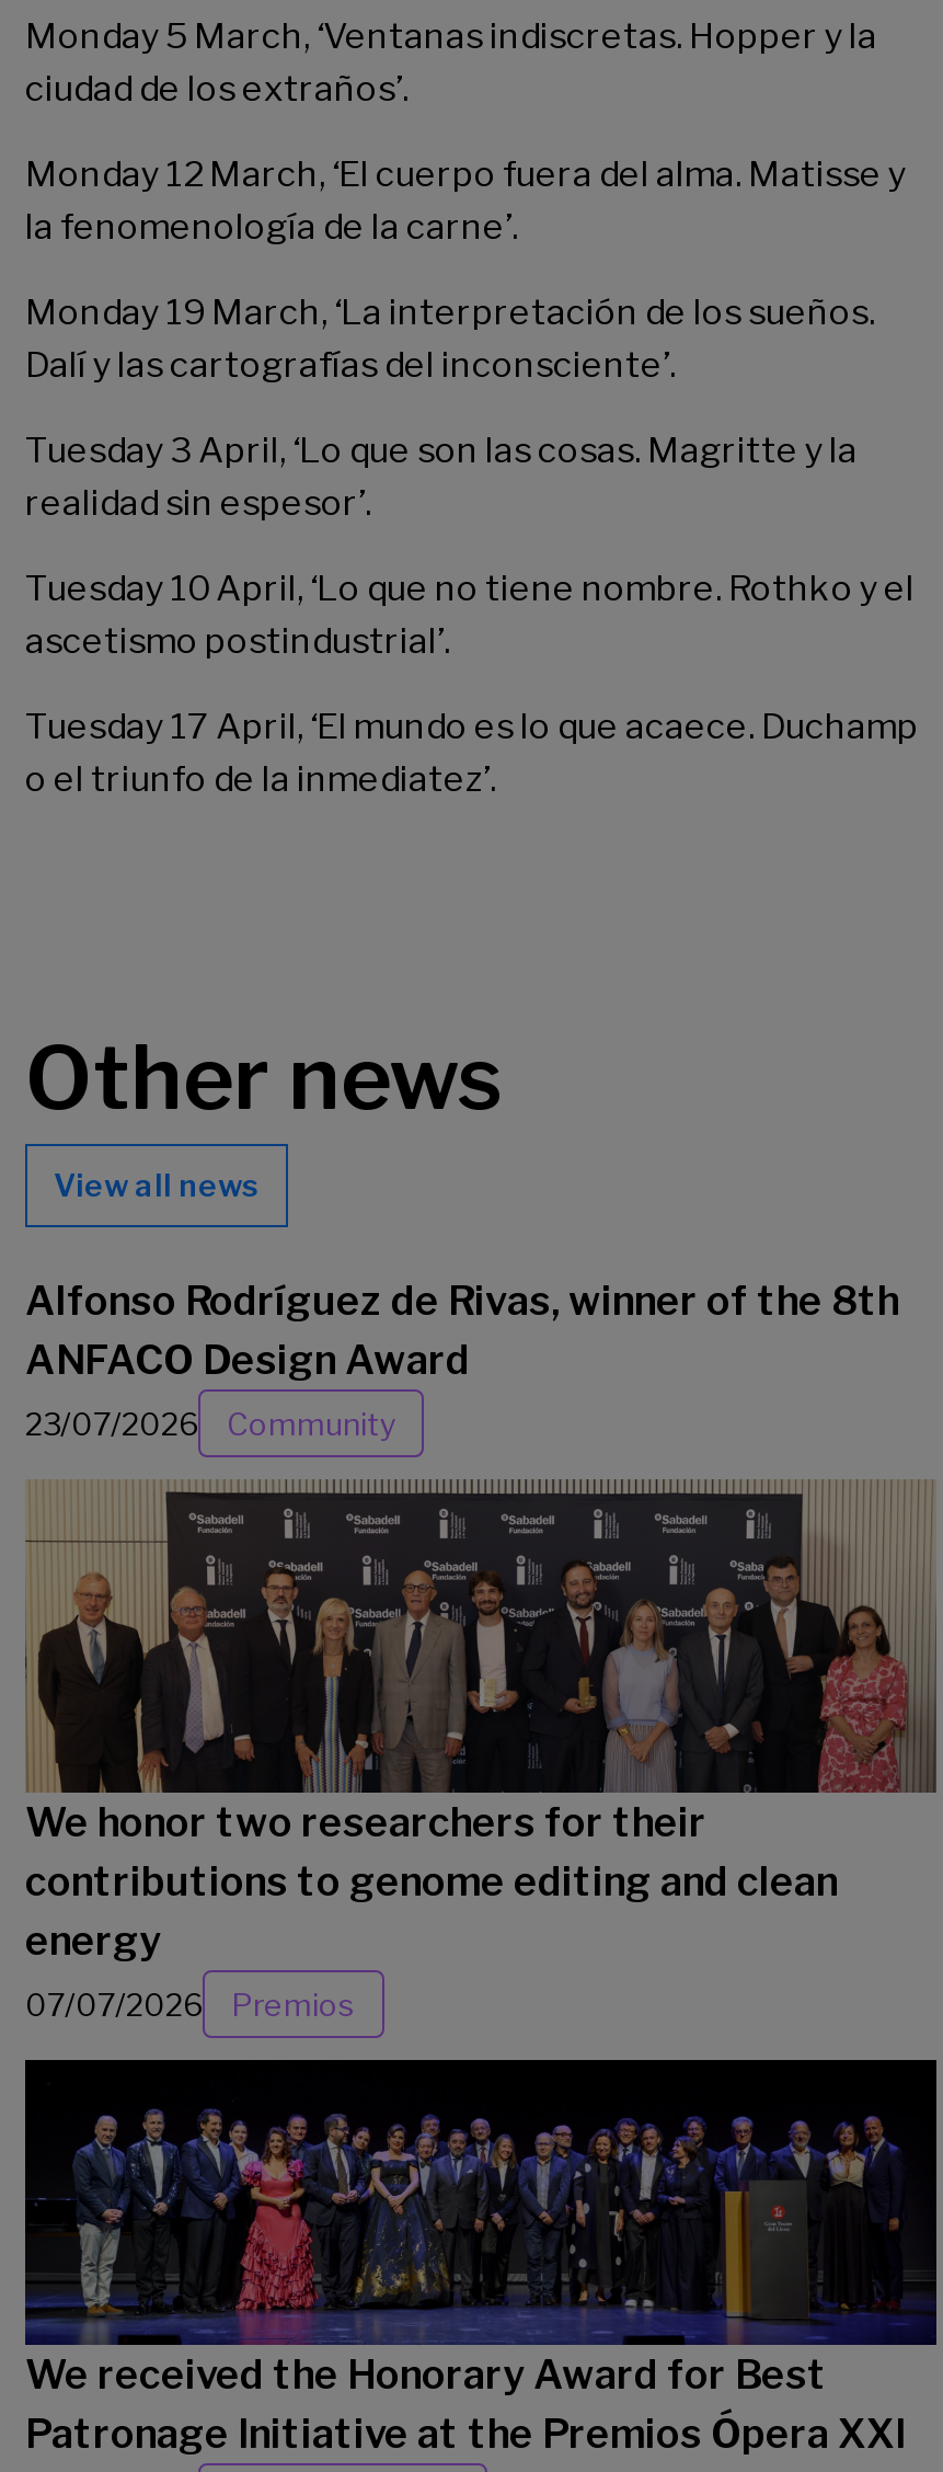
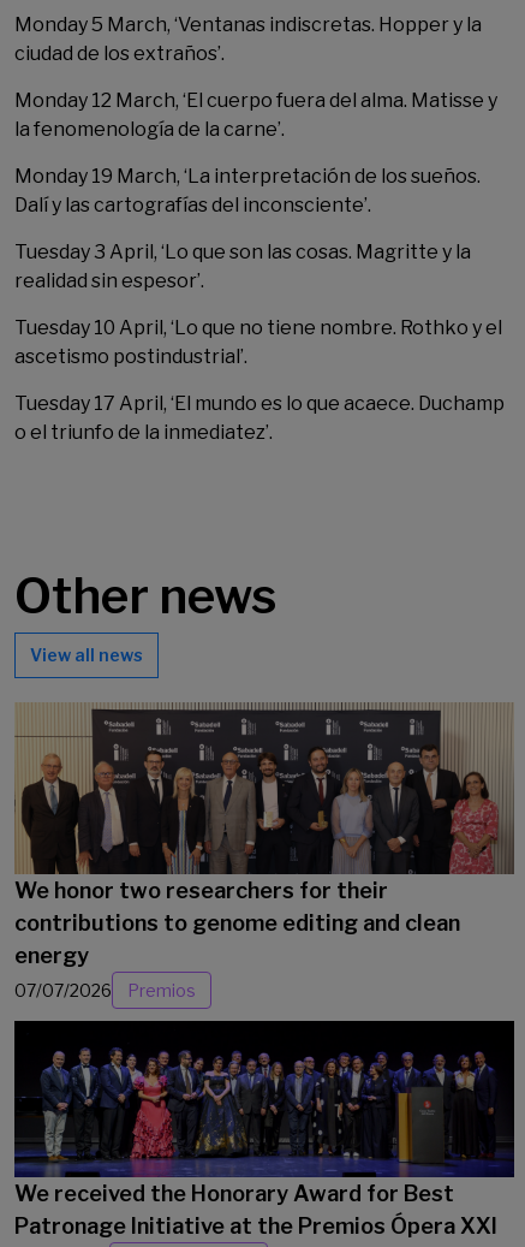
- Alfonso Rodríguez de Rivas, winner of the 8th
- ANFACO Design Award
- 23/07/2026
- Community
